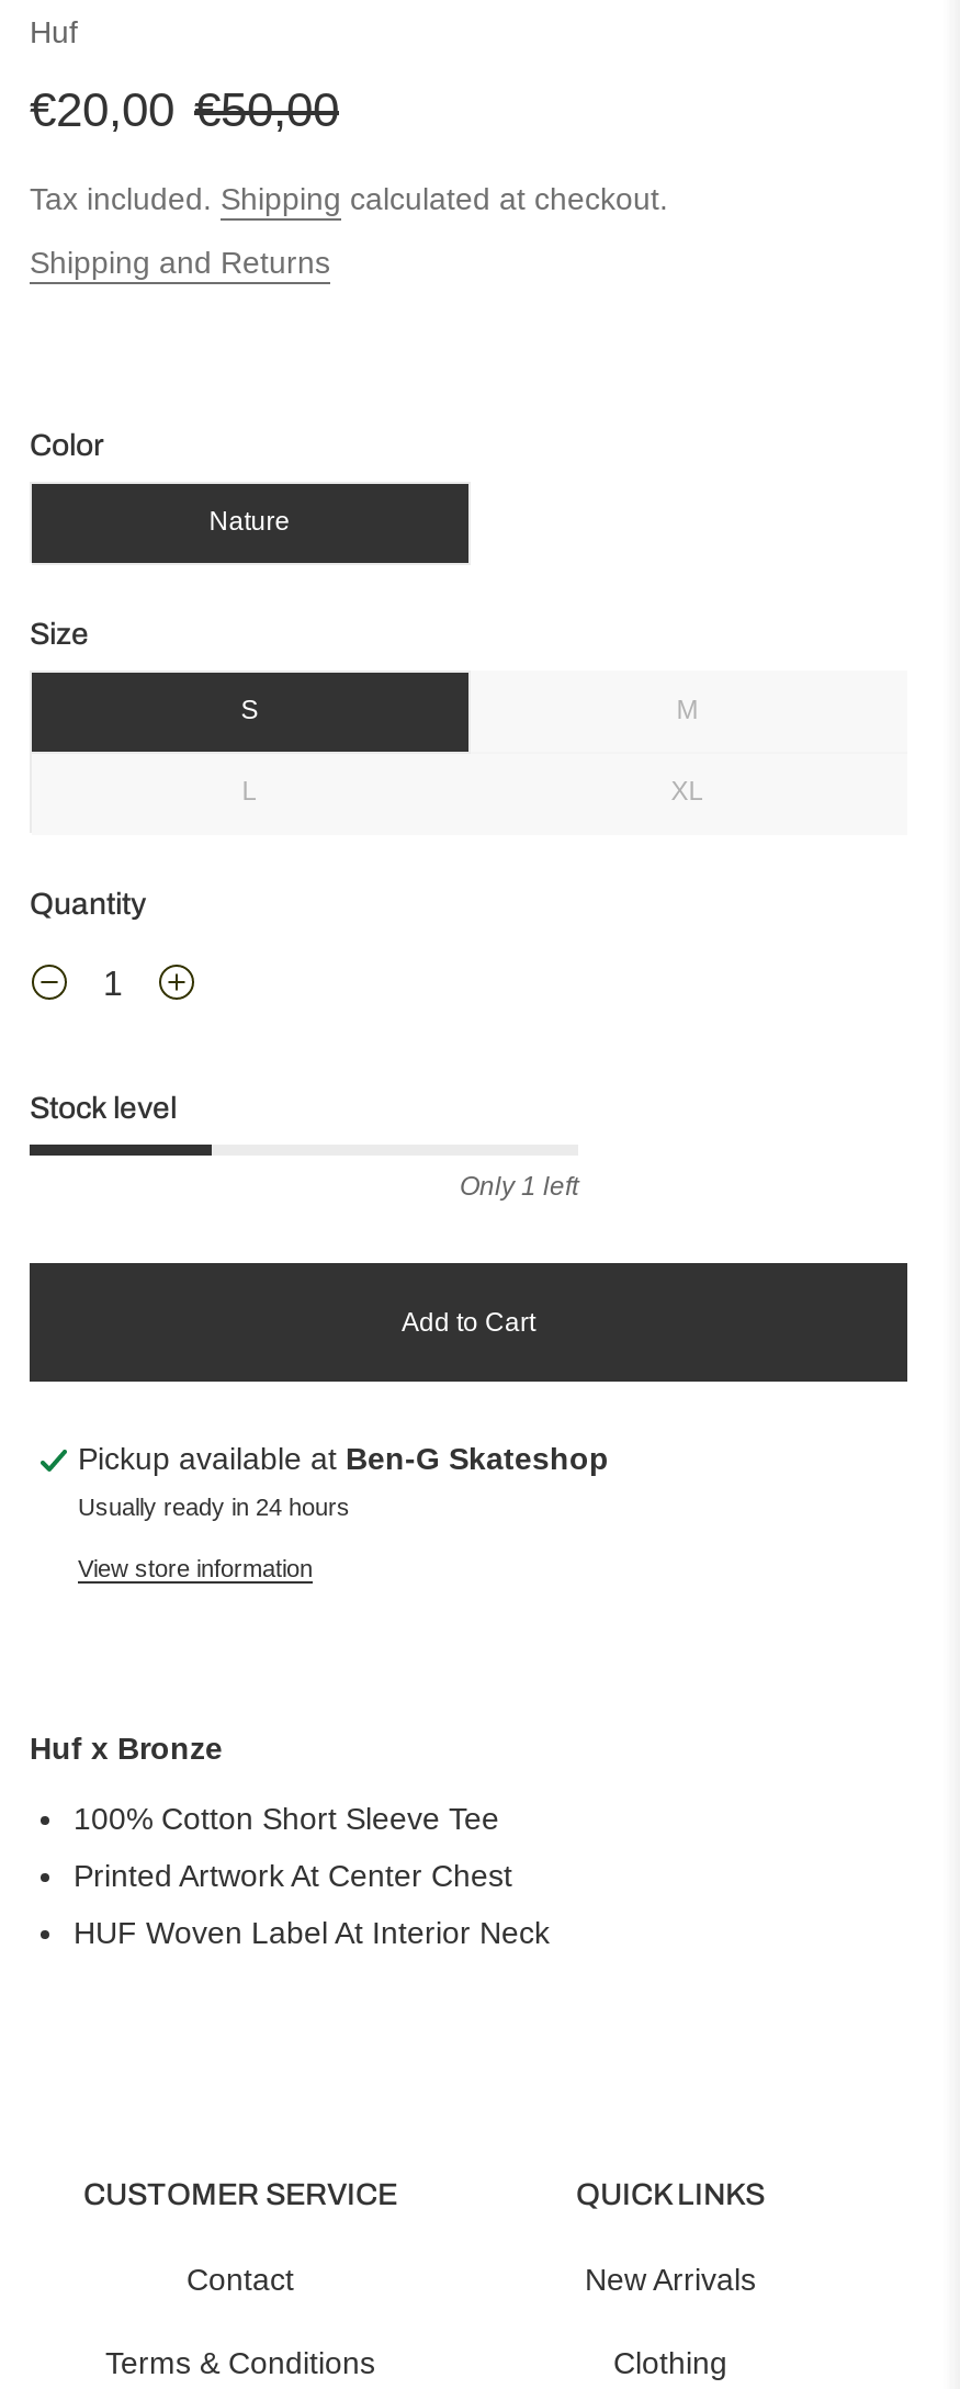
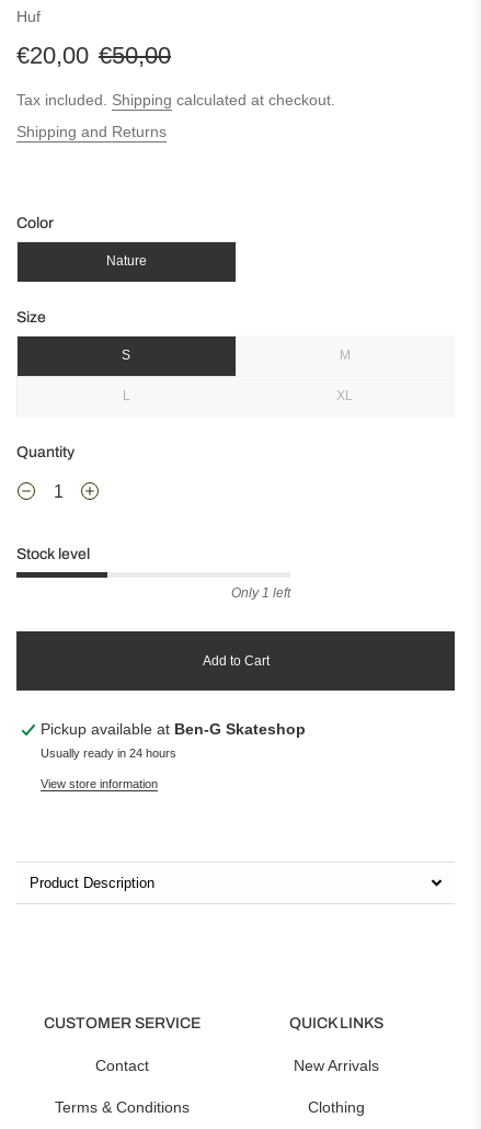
- Huf x Bronze
- 100% Cotton Short Sleeve Tee
- Printed Artwork At Center Chest
- HUF Woven Label At Interior Neck
+ Product Description
